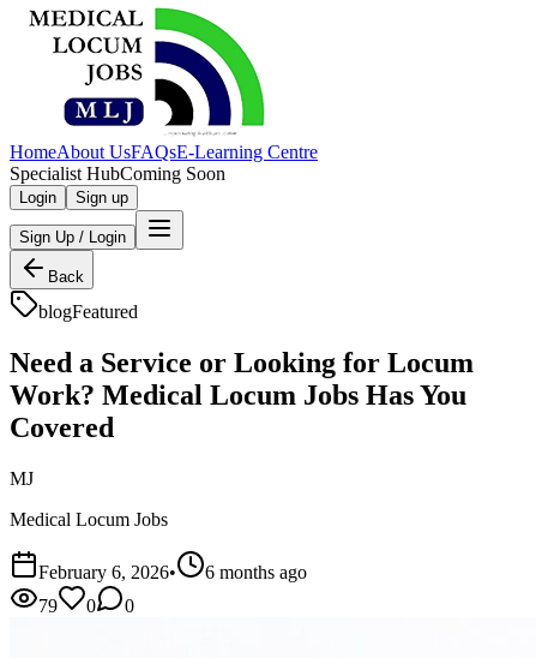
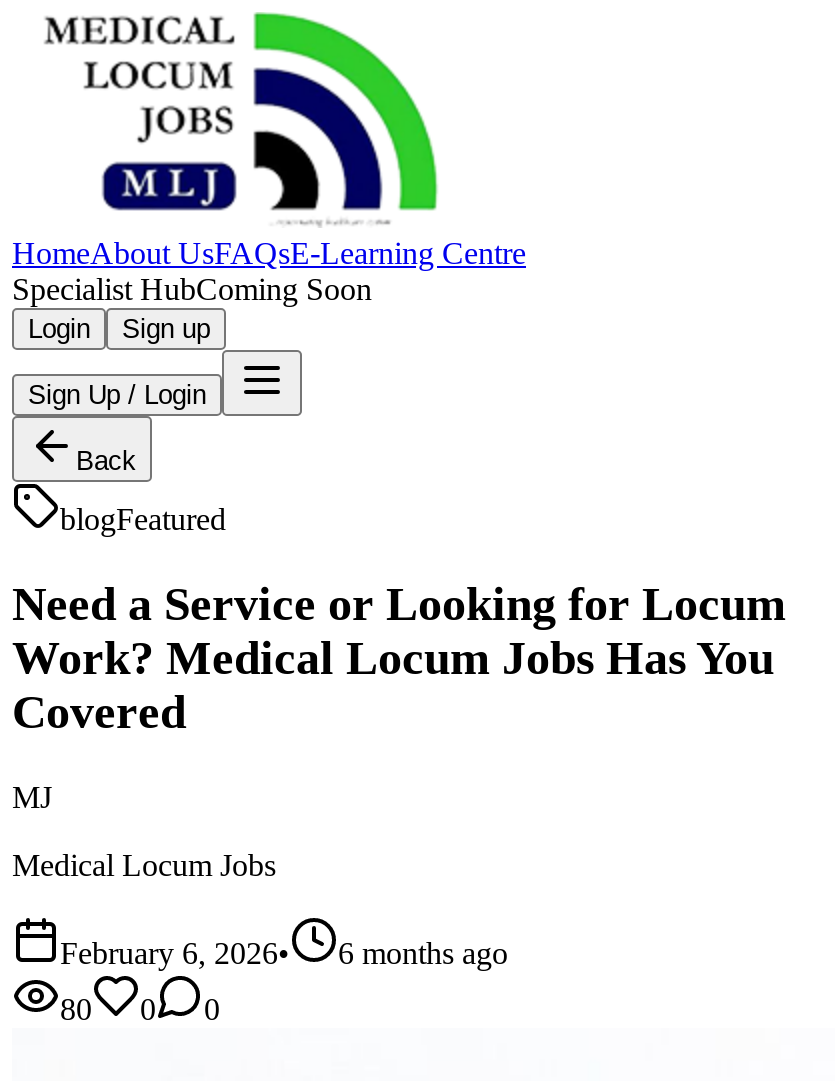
- 79 0 0
+ 80 0 0
